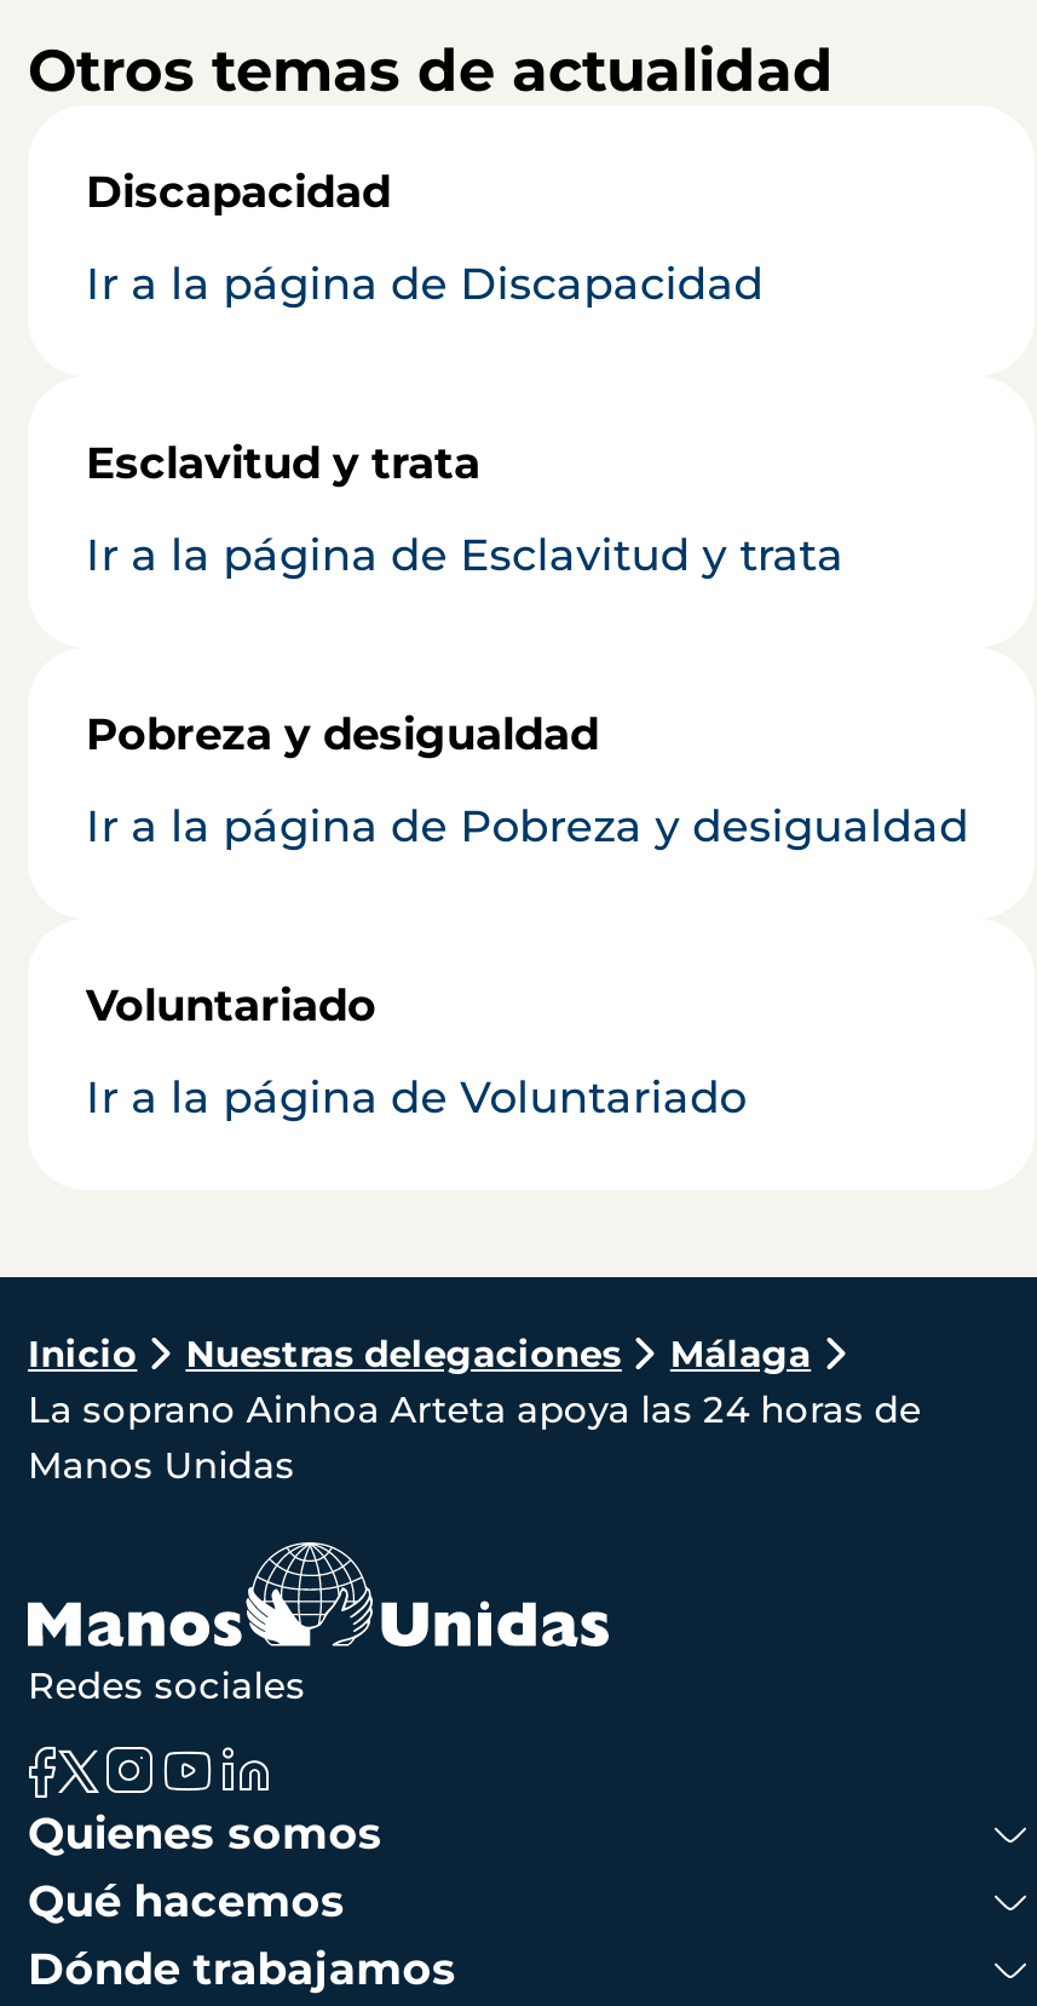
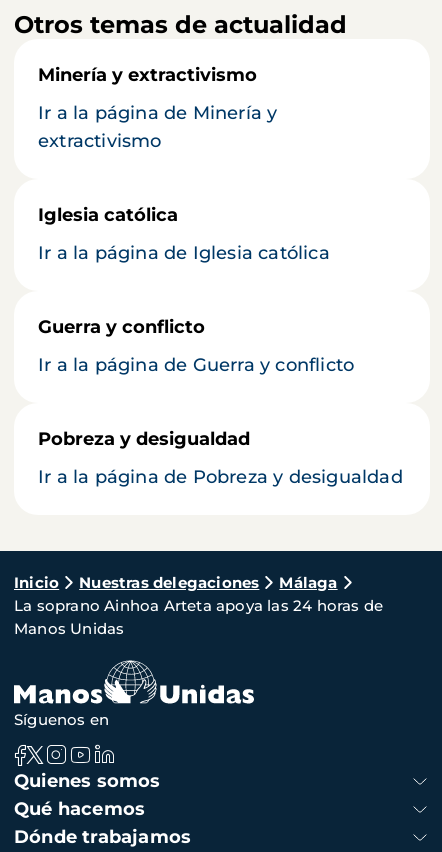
- Discapacidad
- Ir a la página de Discapacidad
- Esclavitud y trata
- Ir a la página de Esclavitud y trata
+ Minería y extractivismo
+ Ir a la página de Minería y
+ extractivismo
+ Iglesia católica
+ Ir a la página de Iglesia católica
+ Guerra y conflicto
+ Ir a la página de Guerra y conflicto

moved down: Pobreza y desigualdad | Ir a la página de Pobreza y desigualdad

- Voluntariado
- Ir a la página de Voluntariado

- Redes sociales
+ Síguenos en
